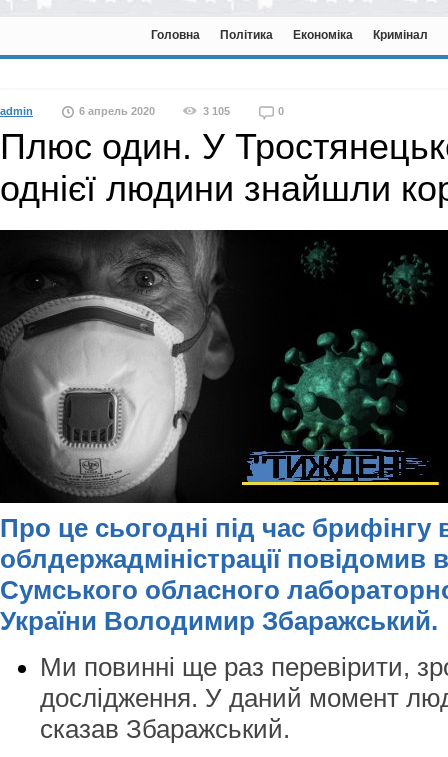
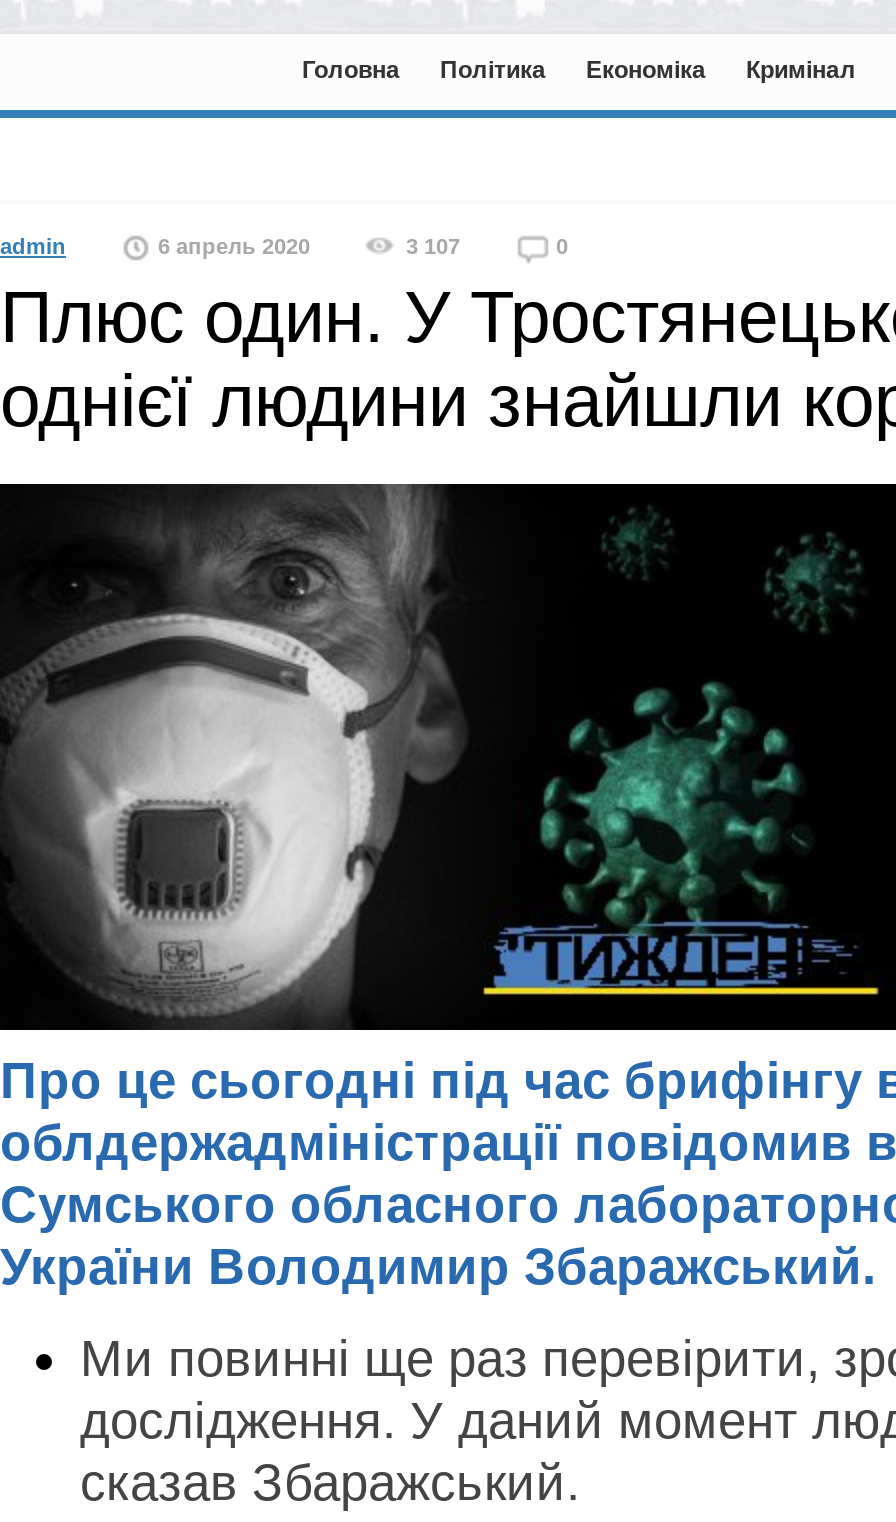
- 3 105
+ 3 107
